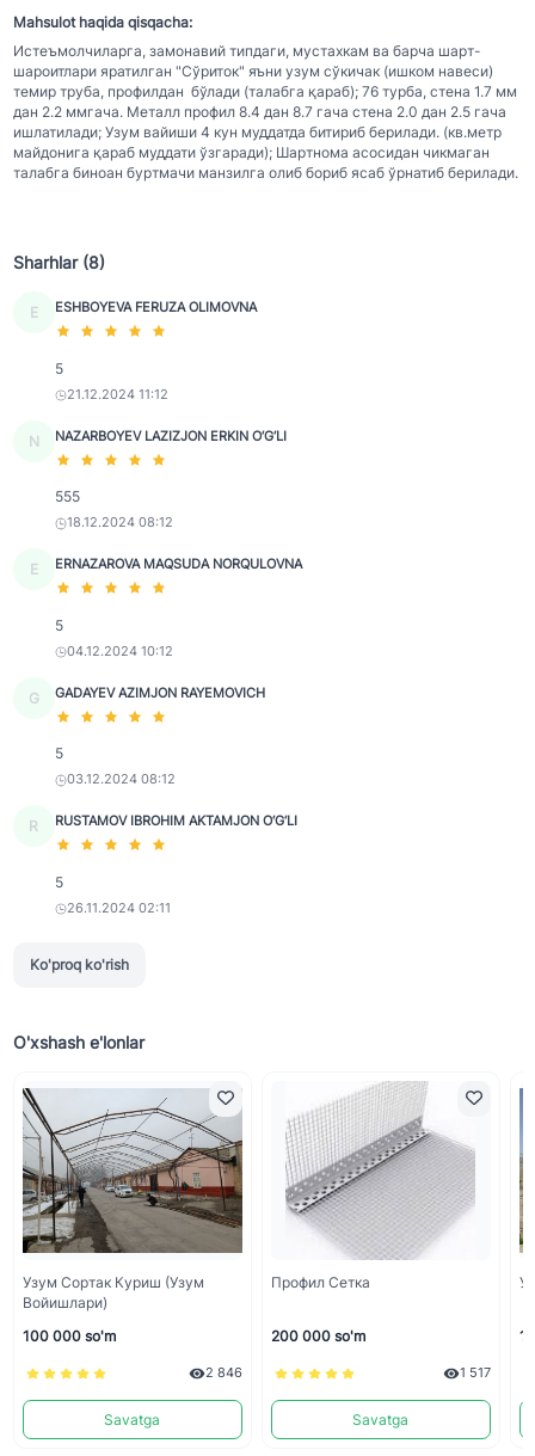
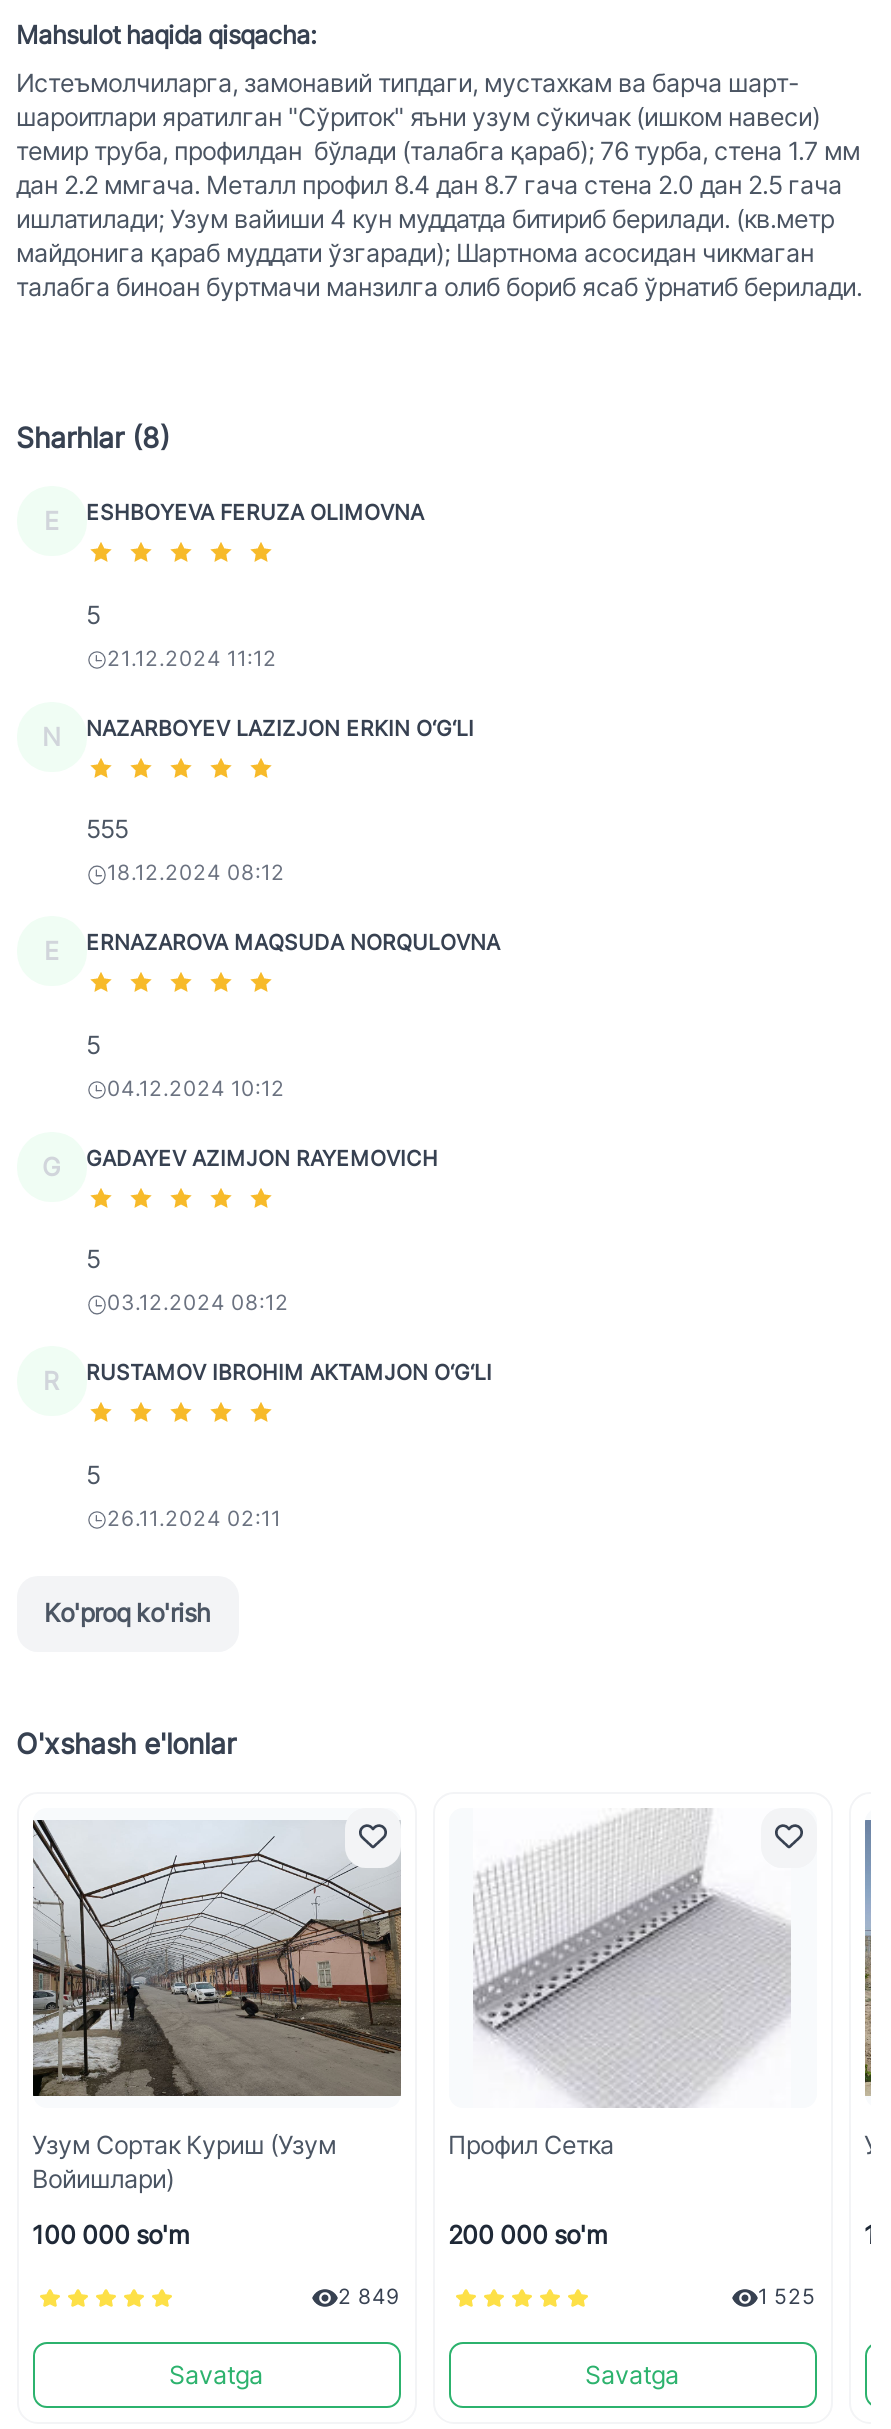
- 2 846
+ 2 849

- 1 517
+ 1 525
